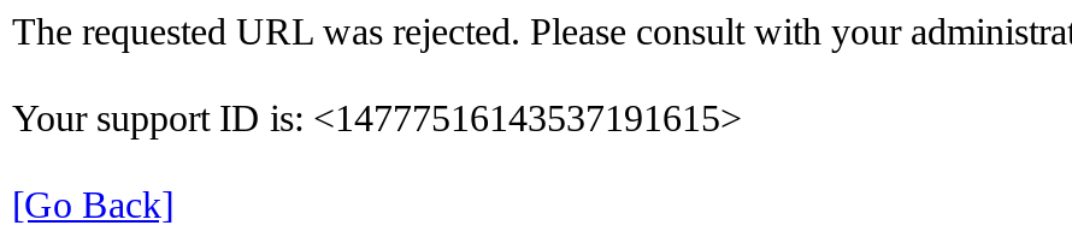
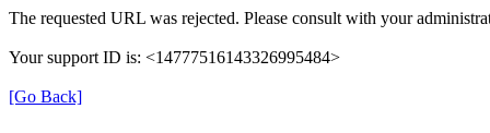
- Your support ID is: <14777516143537191615>
+ Your support ID is: <14777516143326995484>
